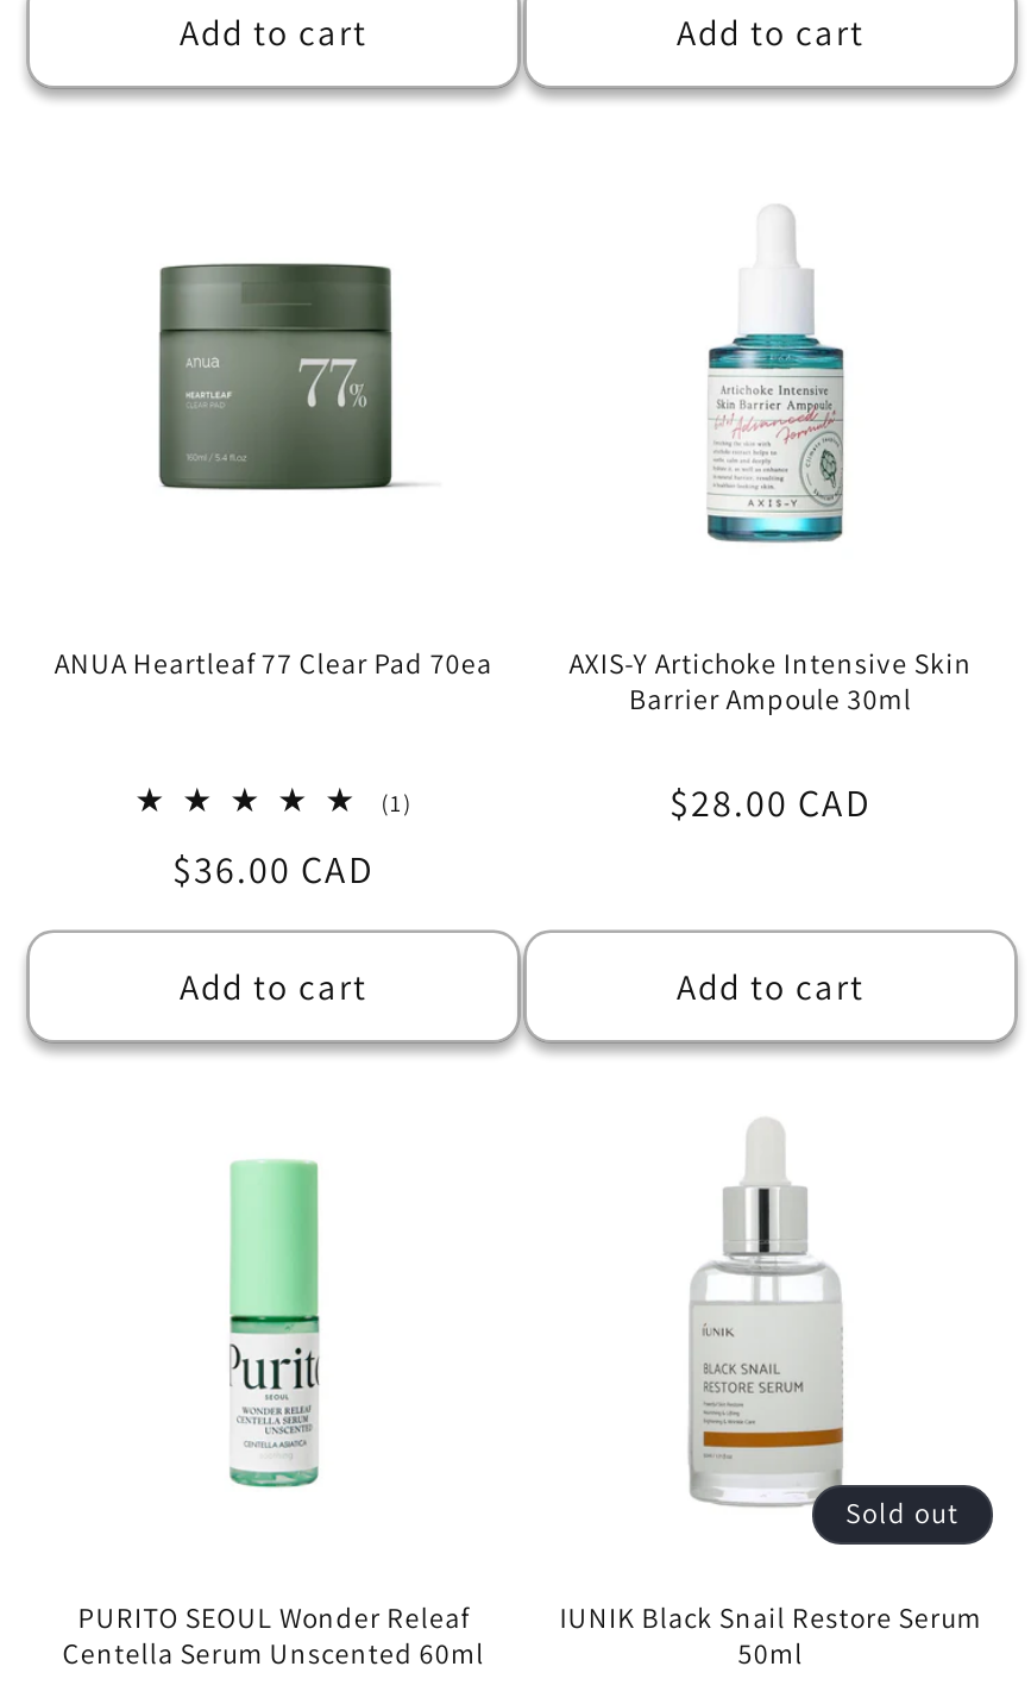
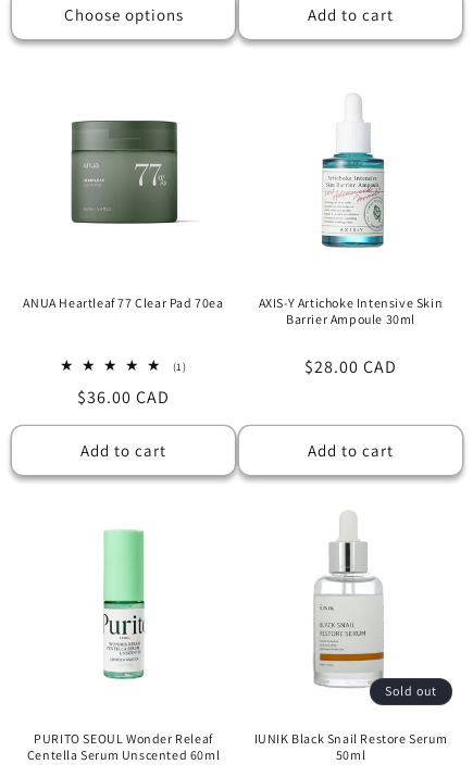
- Add to cart
+ Choose options
